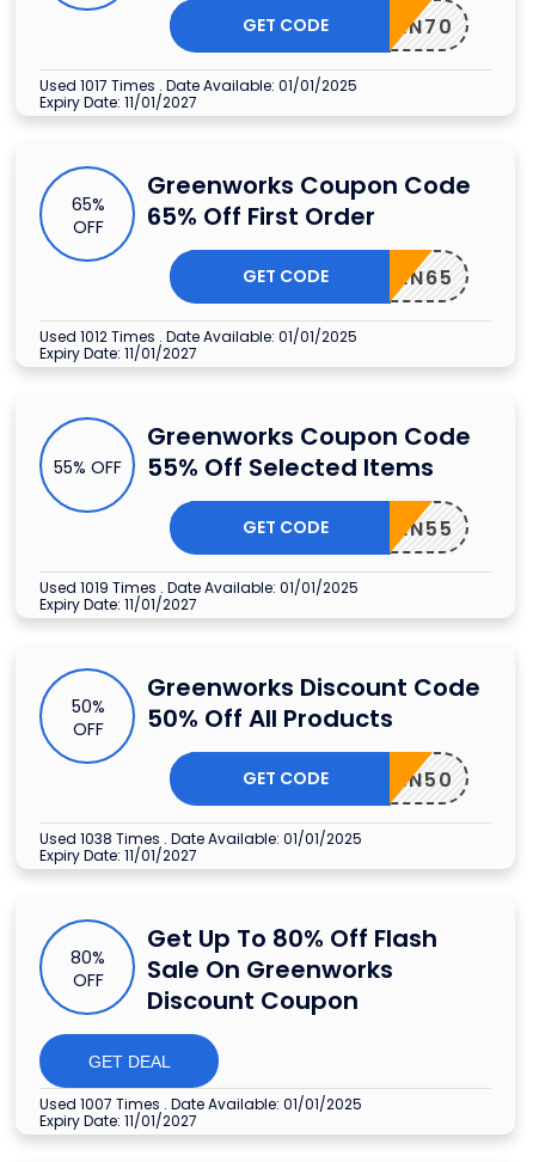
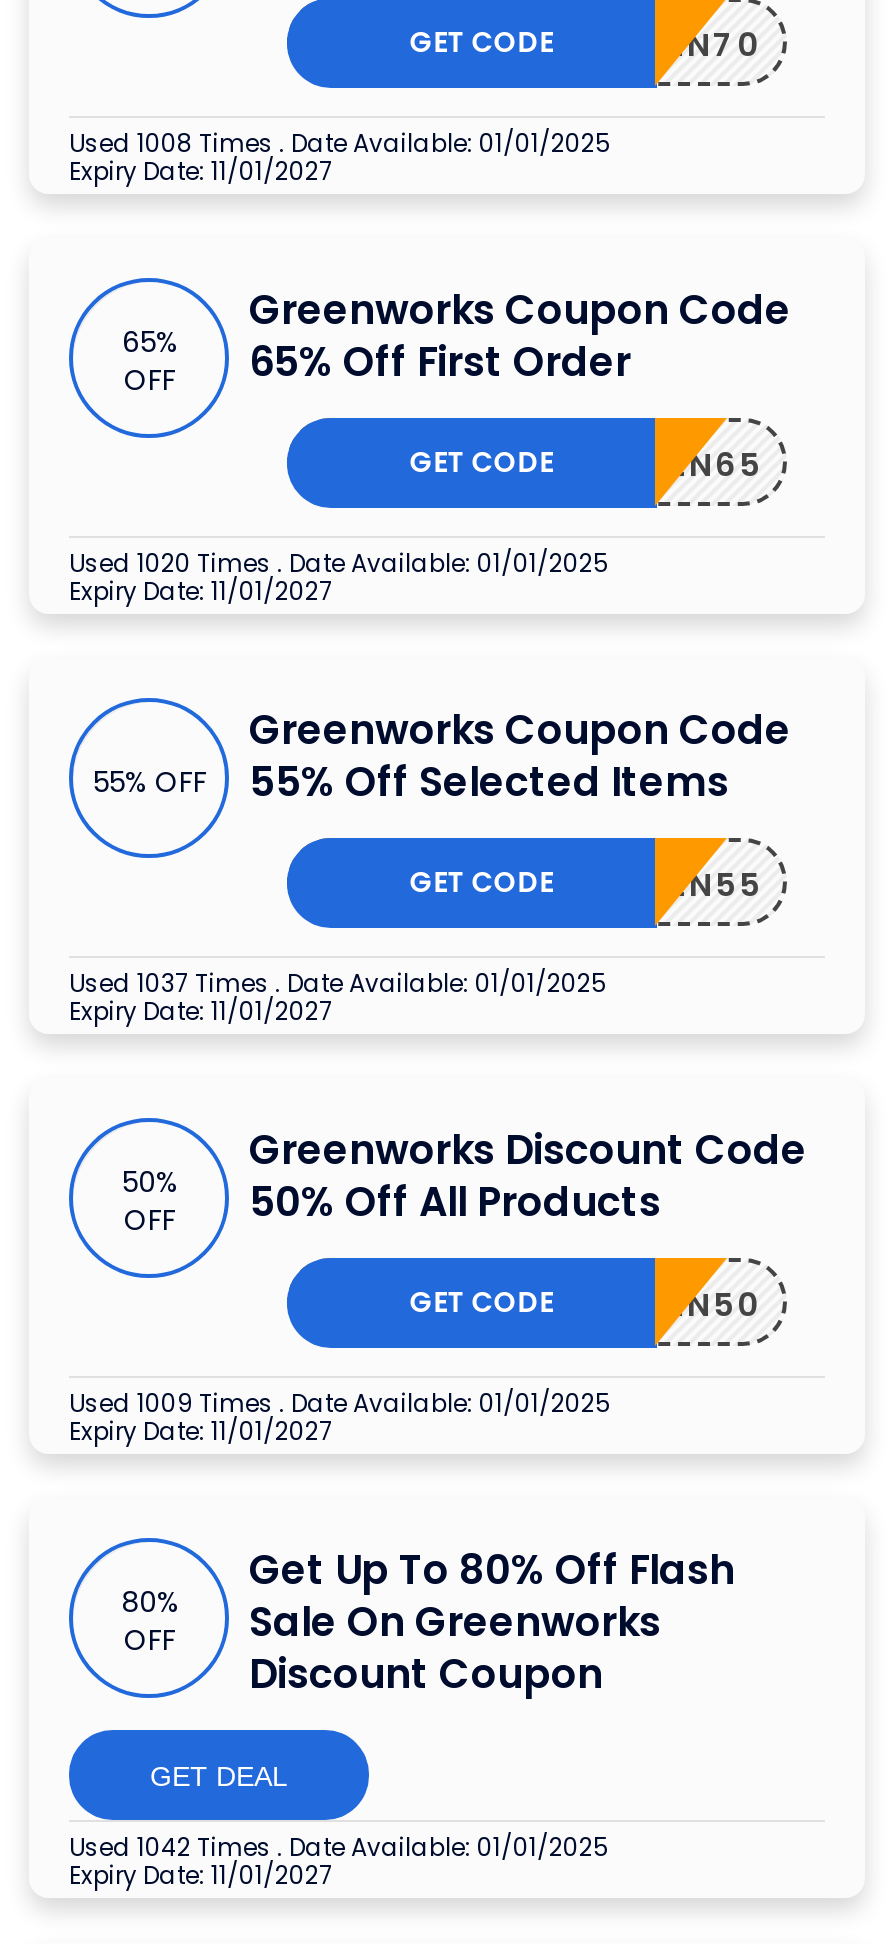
- Used 1017 Times. Date Available: 01/01/2025
+ Used 1008 Times. Date Available: 01/01/2025

- Used 1012 Times. Date Available: 01/01/2025
+ Used 1020 Times. Date Available: 01/01/2025

- Used 1019 Times. Date Available: 01/01/2025
+ Used 1037 Times. Date Available: 01/01/2025

- Used 1038 Times. Date Available: 01/01/2025
+ Used 1009 Times. Date Available: 01/01/2025

- Used 1007 Times. Date Available: 01/01/2025
+ Used 1042 Times. Date Available: 01/01/2025
